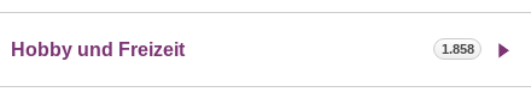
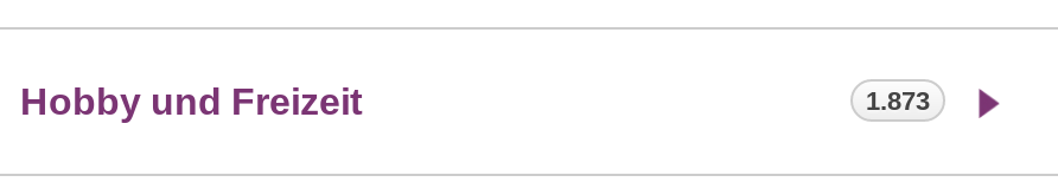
- 1.858
+ 1.873
